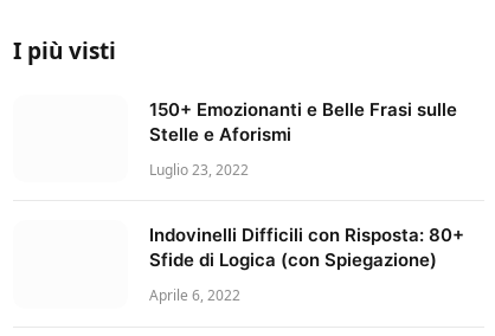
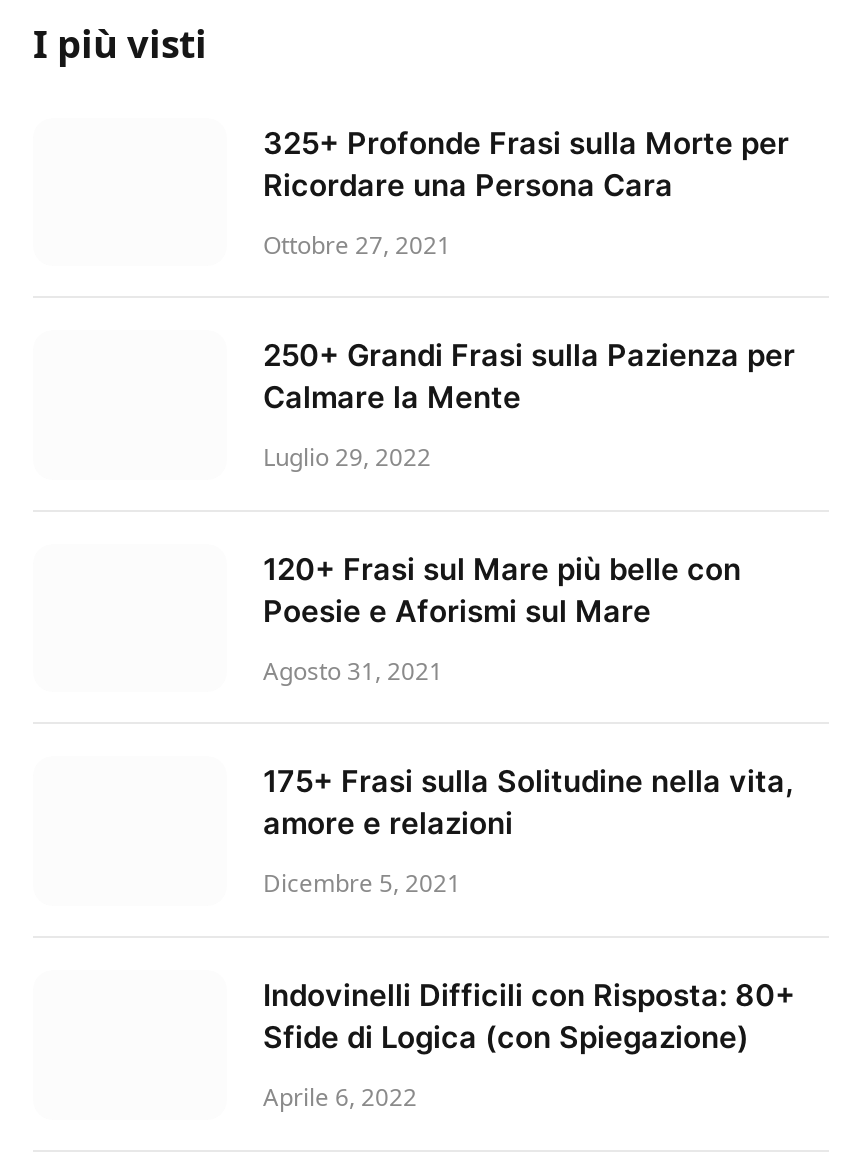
- 150+ Emozionanti e Belle Frasi sulle
- Stelle e Aforismi
- Luglio 23, 2022
+ 325+ Profonde Frasi sulla Morte per
+ Ricordare una Persona Cara
+ Ottobre 27, 2021
+ 250+ Grandi Frasi sulla Pazienza per
+ Calmare la Mente
+ Luglio 29, 2022
+ 120+ Frasi sul Mare più belle con
+ Poesie e Aforismi sul Mare
+ Agosto 31, 2021
+ 175+ Frasi sulla Solitudine nella vita,
+ amore e relazioni
+ Dicembre 5, 2021
